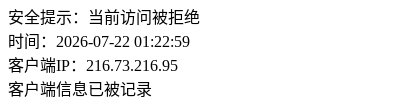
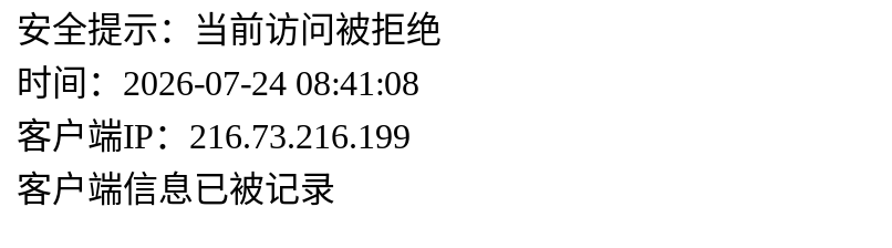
- 时间：2026-07-22 01:22:59
+ 时间：2026-07-24 08:41:08

- 客户端IP：216.73.216.95
+ 客户端IP：216.73.216.199
